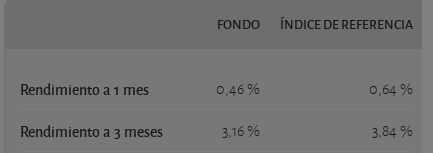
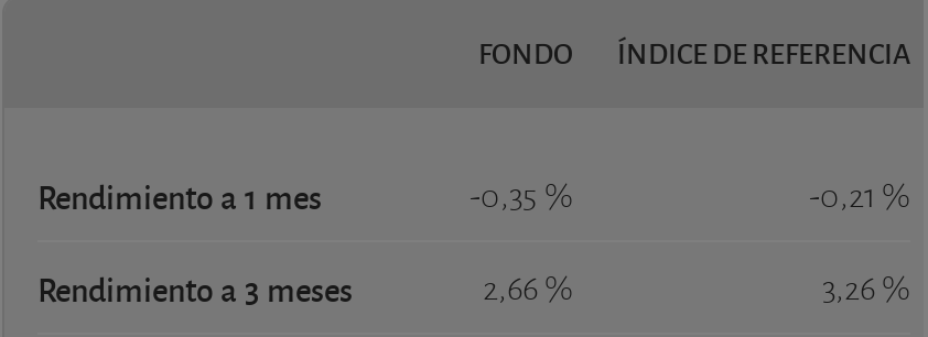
- 0,46 %
+ -0,35 %

- 0,64 %
+ -0,21 %

- 3,16 %
+ 2,66 %

- 3,84 %
+ 3,26 %
